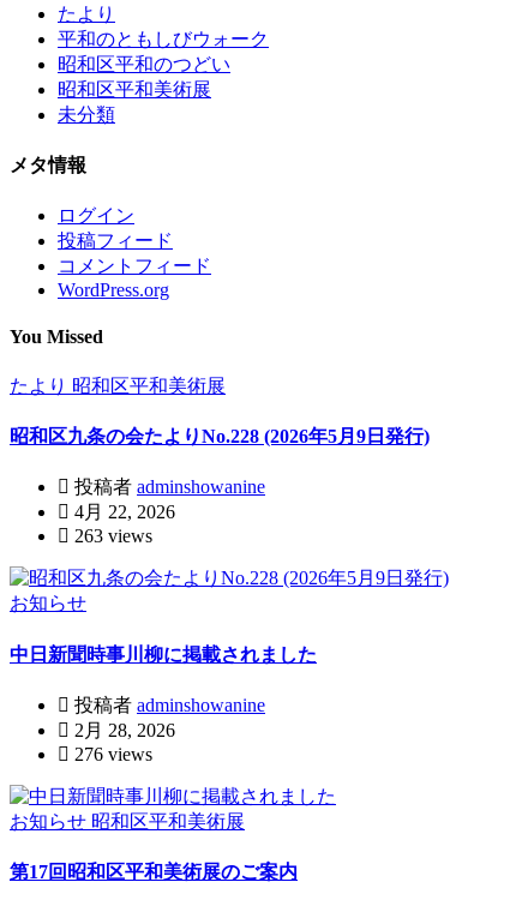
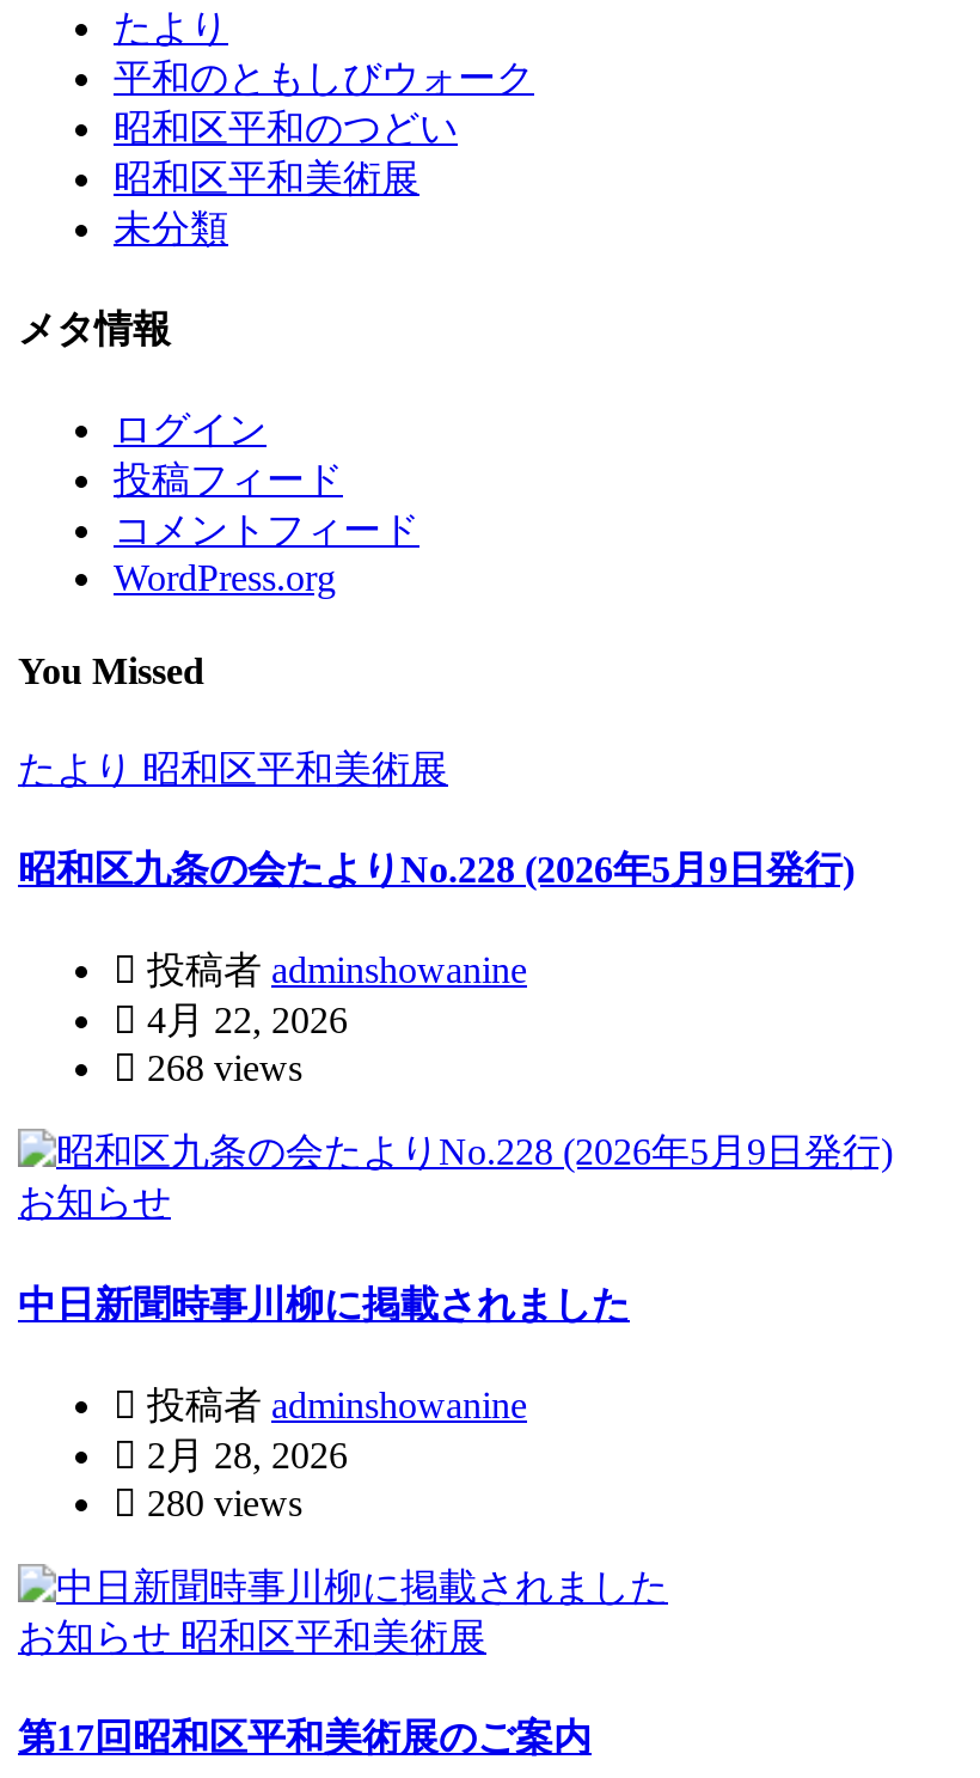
- 263 views
+ 268 views

- 276 views
+ 280 views
